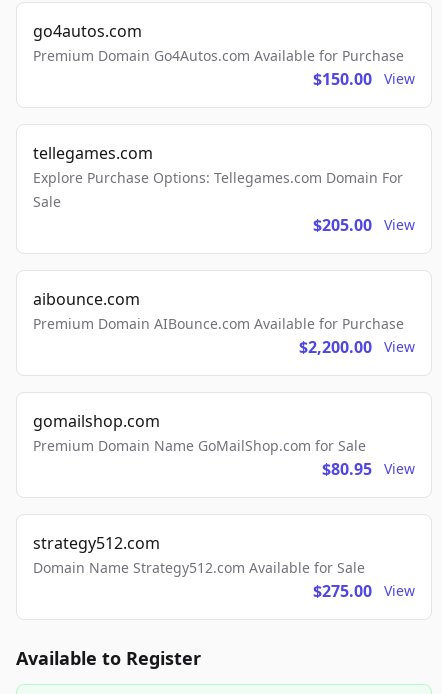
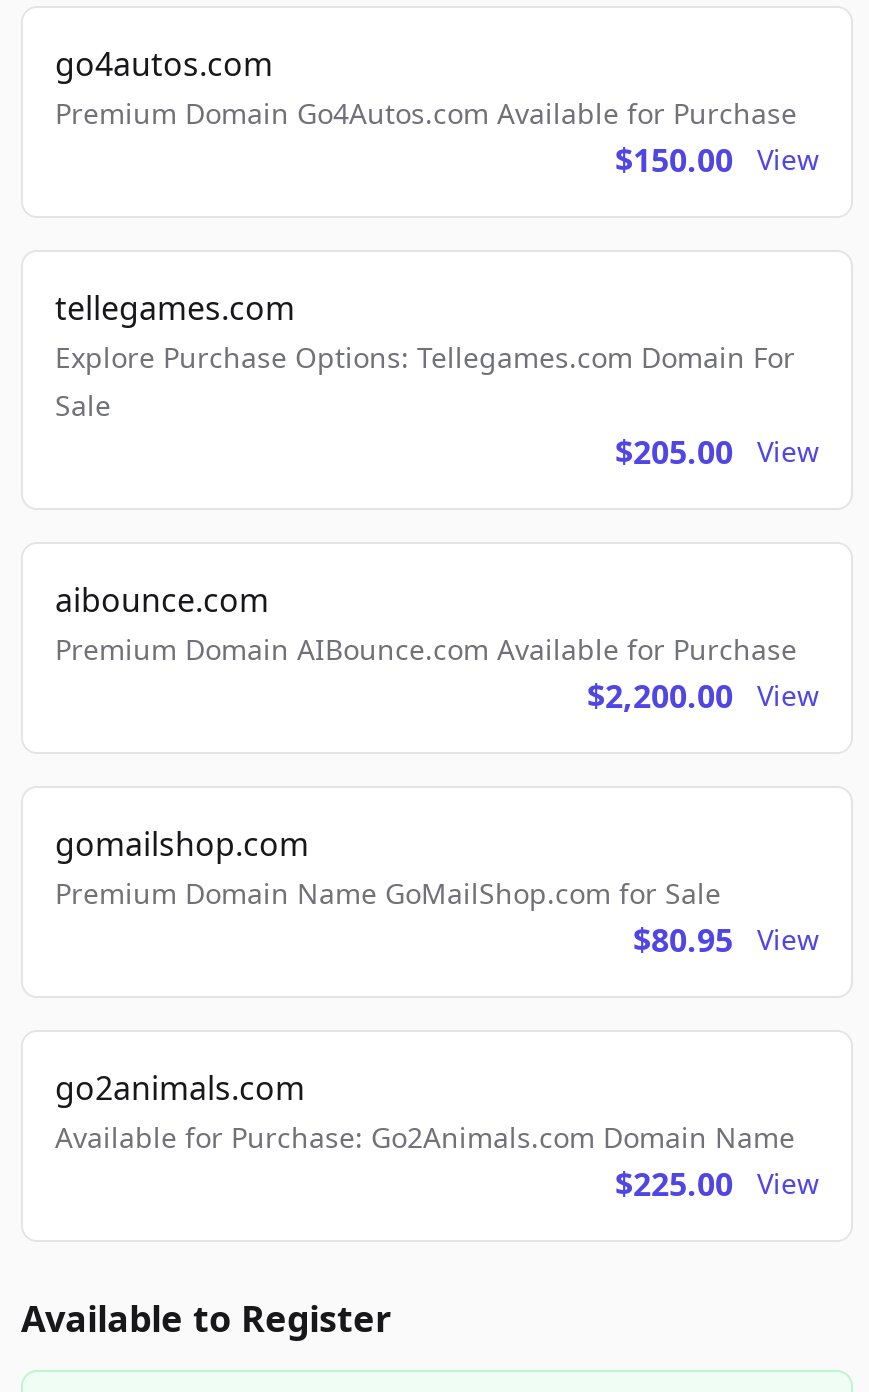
- strategy512.com
- Domain Name Strategy512.com Available for Sale
- $275.00
+ go2animals.com
+ Available for Purchase: Go2Animals.com Domain Name
+ $225.00
